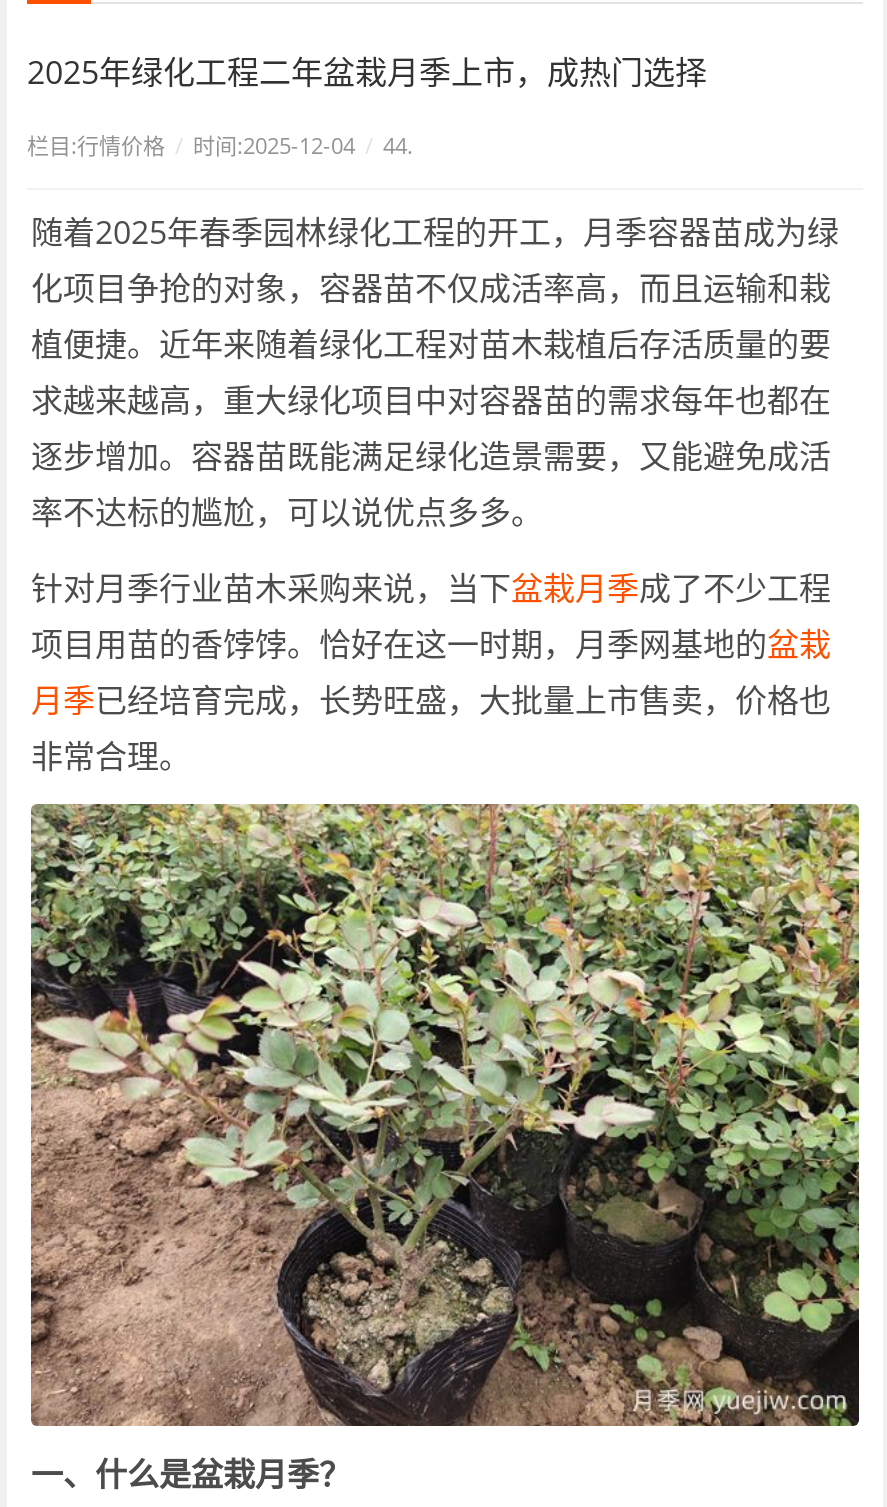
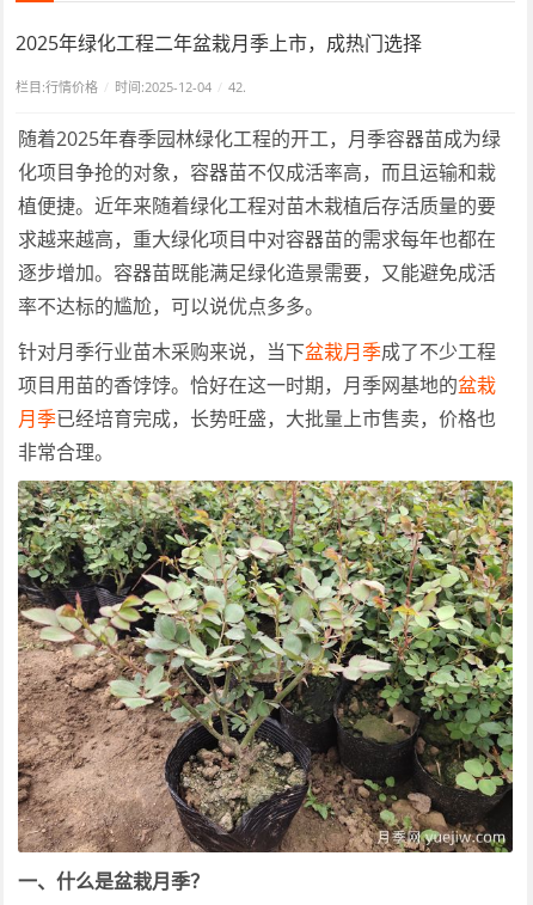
- 栏目:行情价格 / 时间:2025-12-04 / 44.
+ 栏目:行情价格 / 时间:2025-12-04 / 42.
